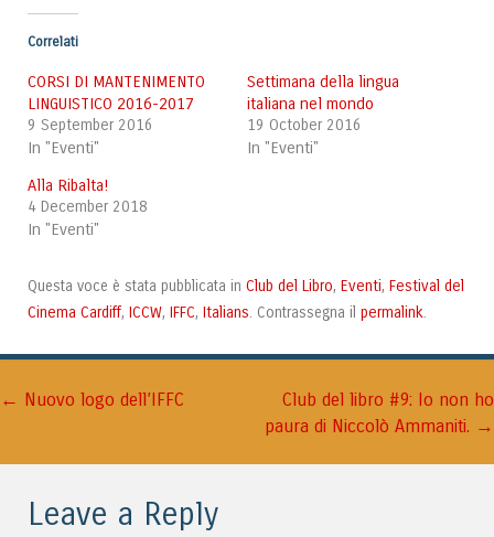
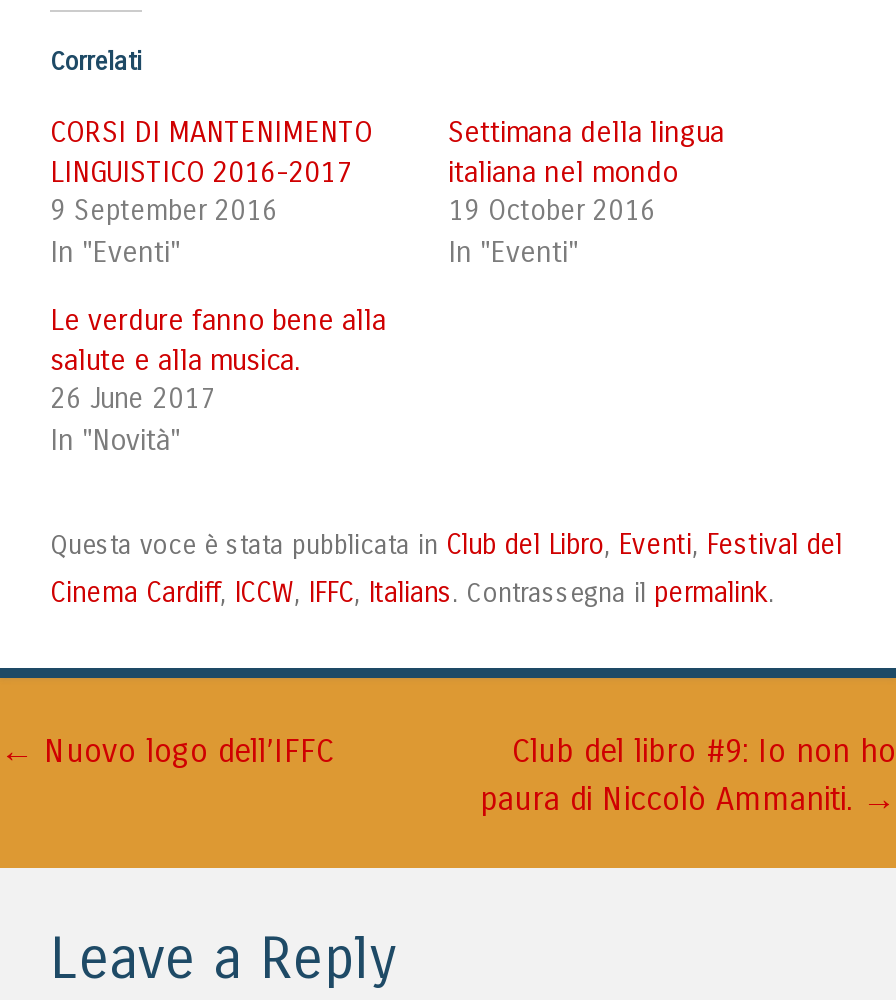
- Alla Ribalta!
- 4 December 2018
- In "Eventi"
+ Le verdure fanno bene alla
+ salute e alla musica.
+ 26 June 2017
+ In "Novità"
